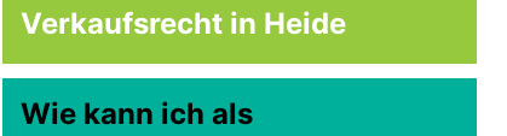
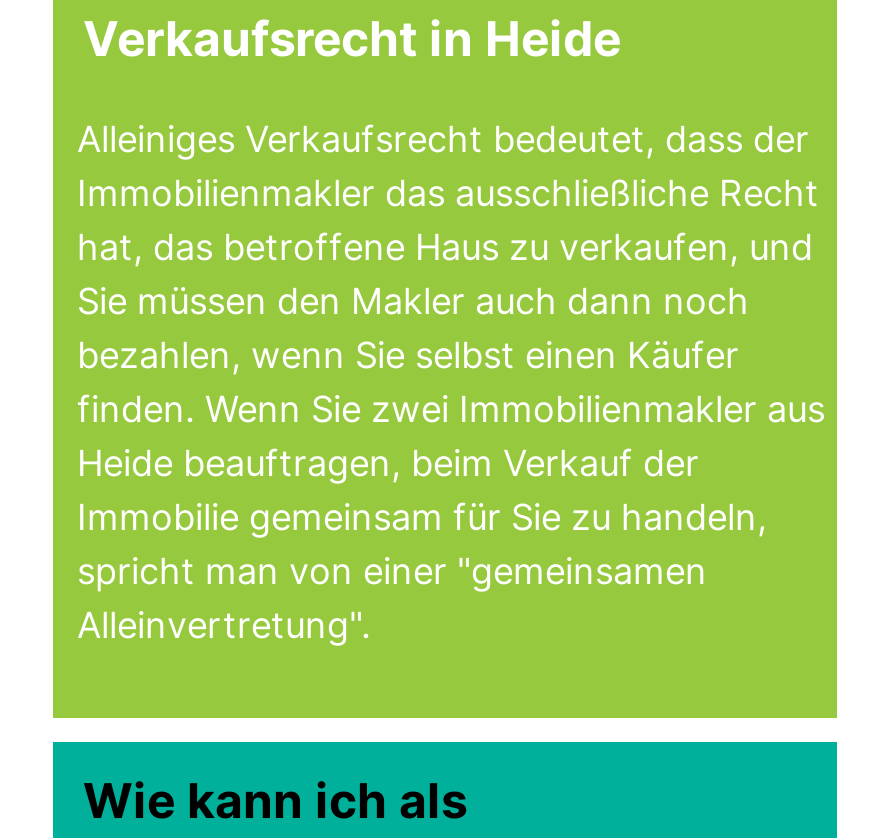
+ Alleiniges Verkaufsrecht bedeutet, dass der
+ Immobilienmakler das ausschließliche Recht
+ hat, das betroffene Haus zu verkaufen, und
+ Sie müssen den Makler auch dann noch
+ bezahlen, wenn Sie selbst einen Käufer
+ finden. Wenn Sie zwei Immobilienmakler aus
+ Heide beauftragen, beim Verkauf der
+ Immobilie gemeinsam für Sie zu handeln,
+ spricht man von einer "gemeinsamen
+ Alleinvertretung".
